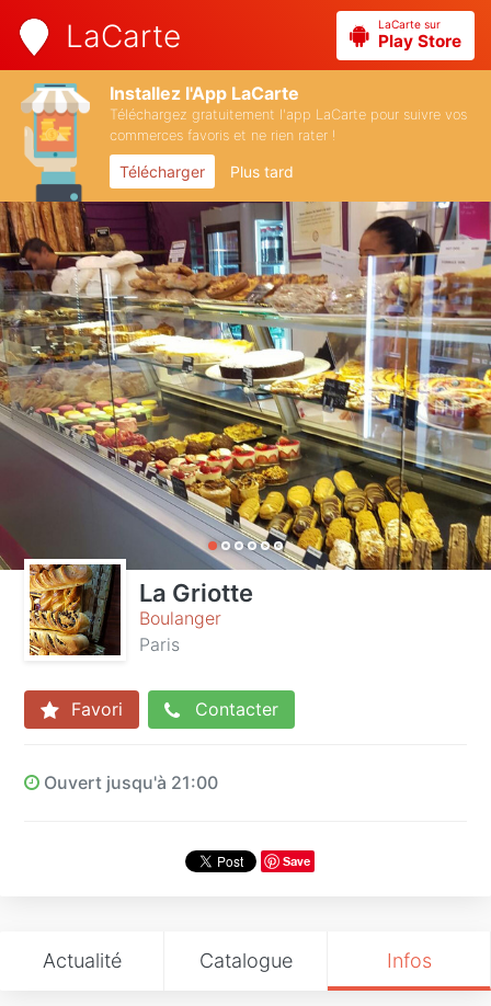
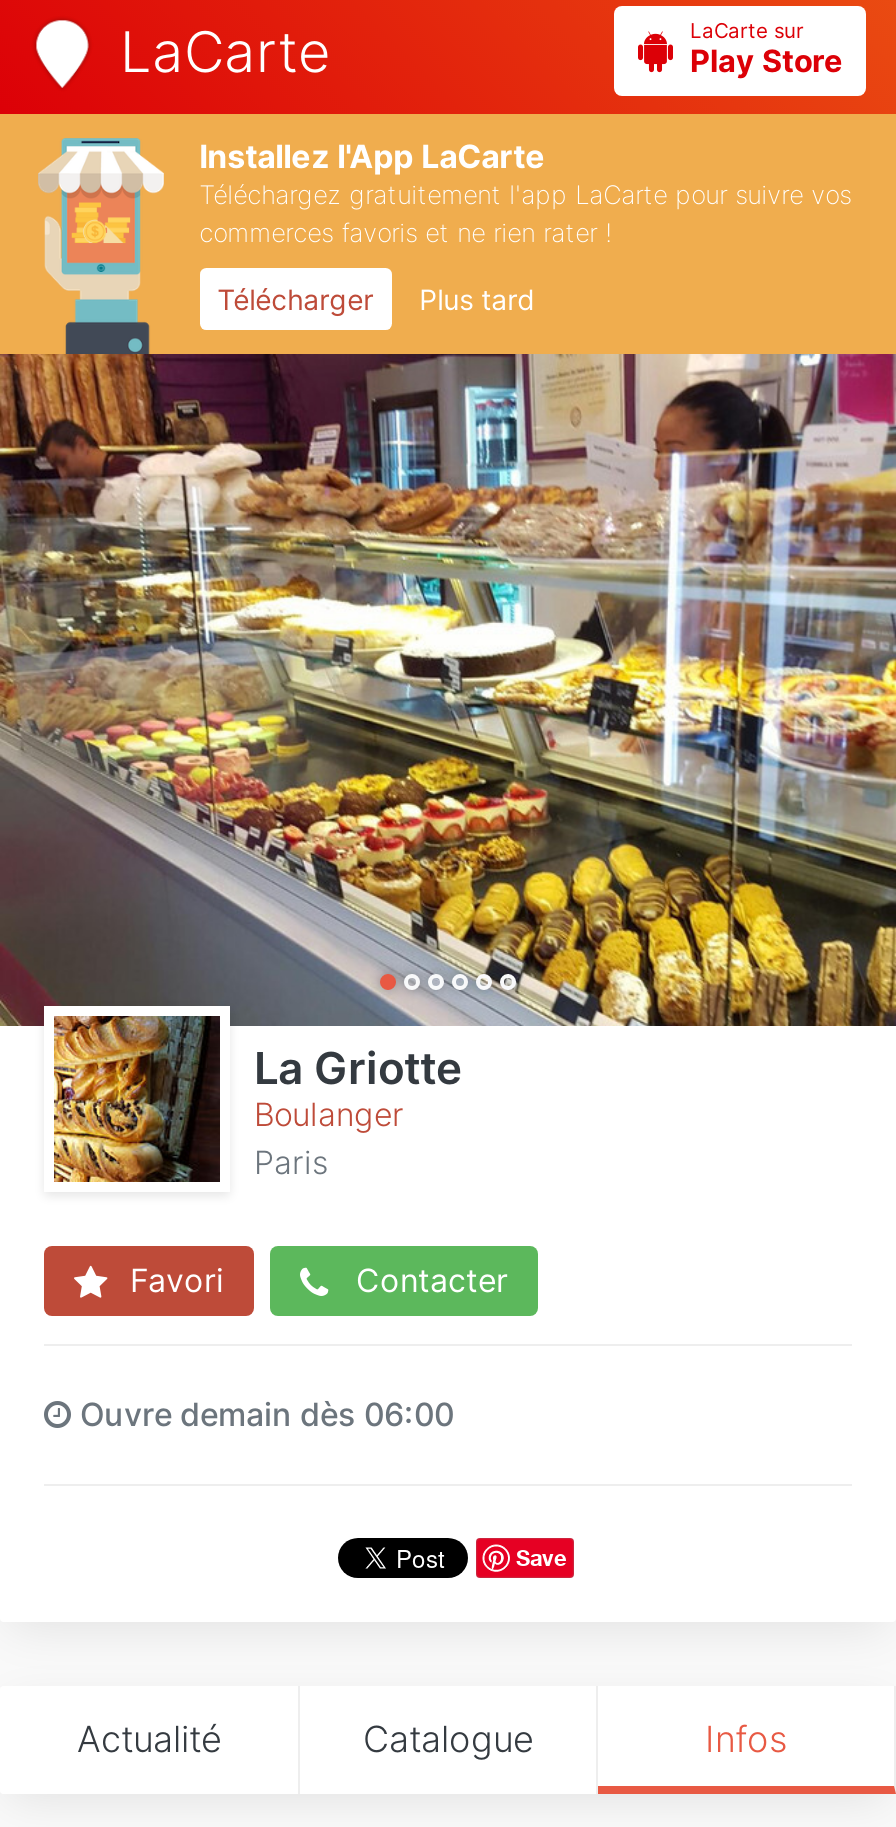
- Ouvert jusqu'à 21:00
+ Ouvre demain dès 06:00
